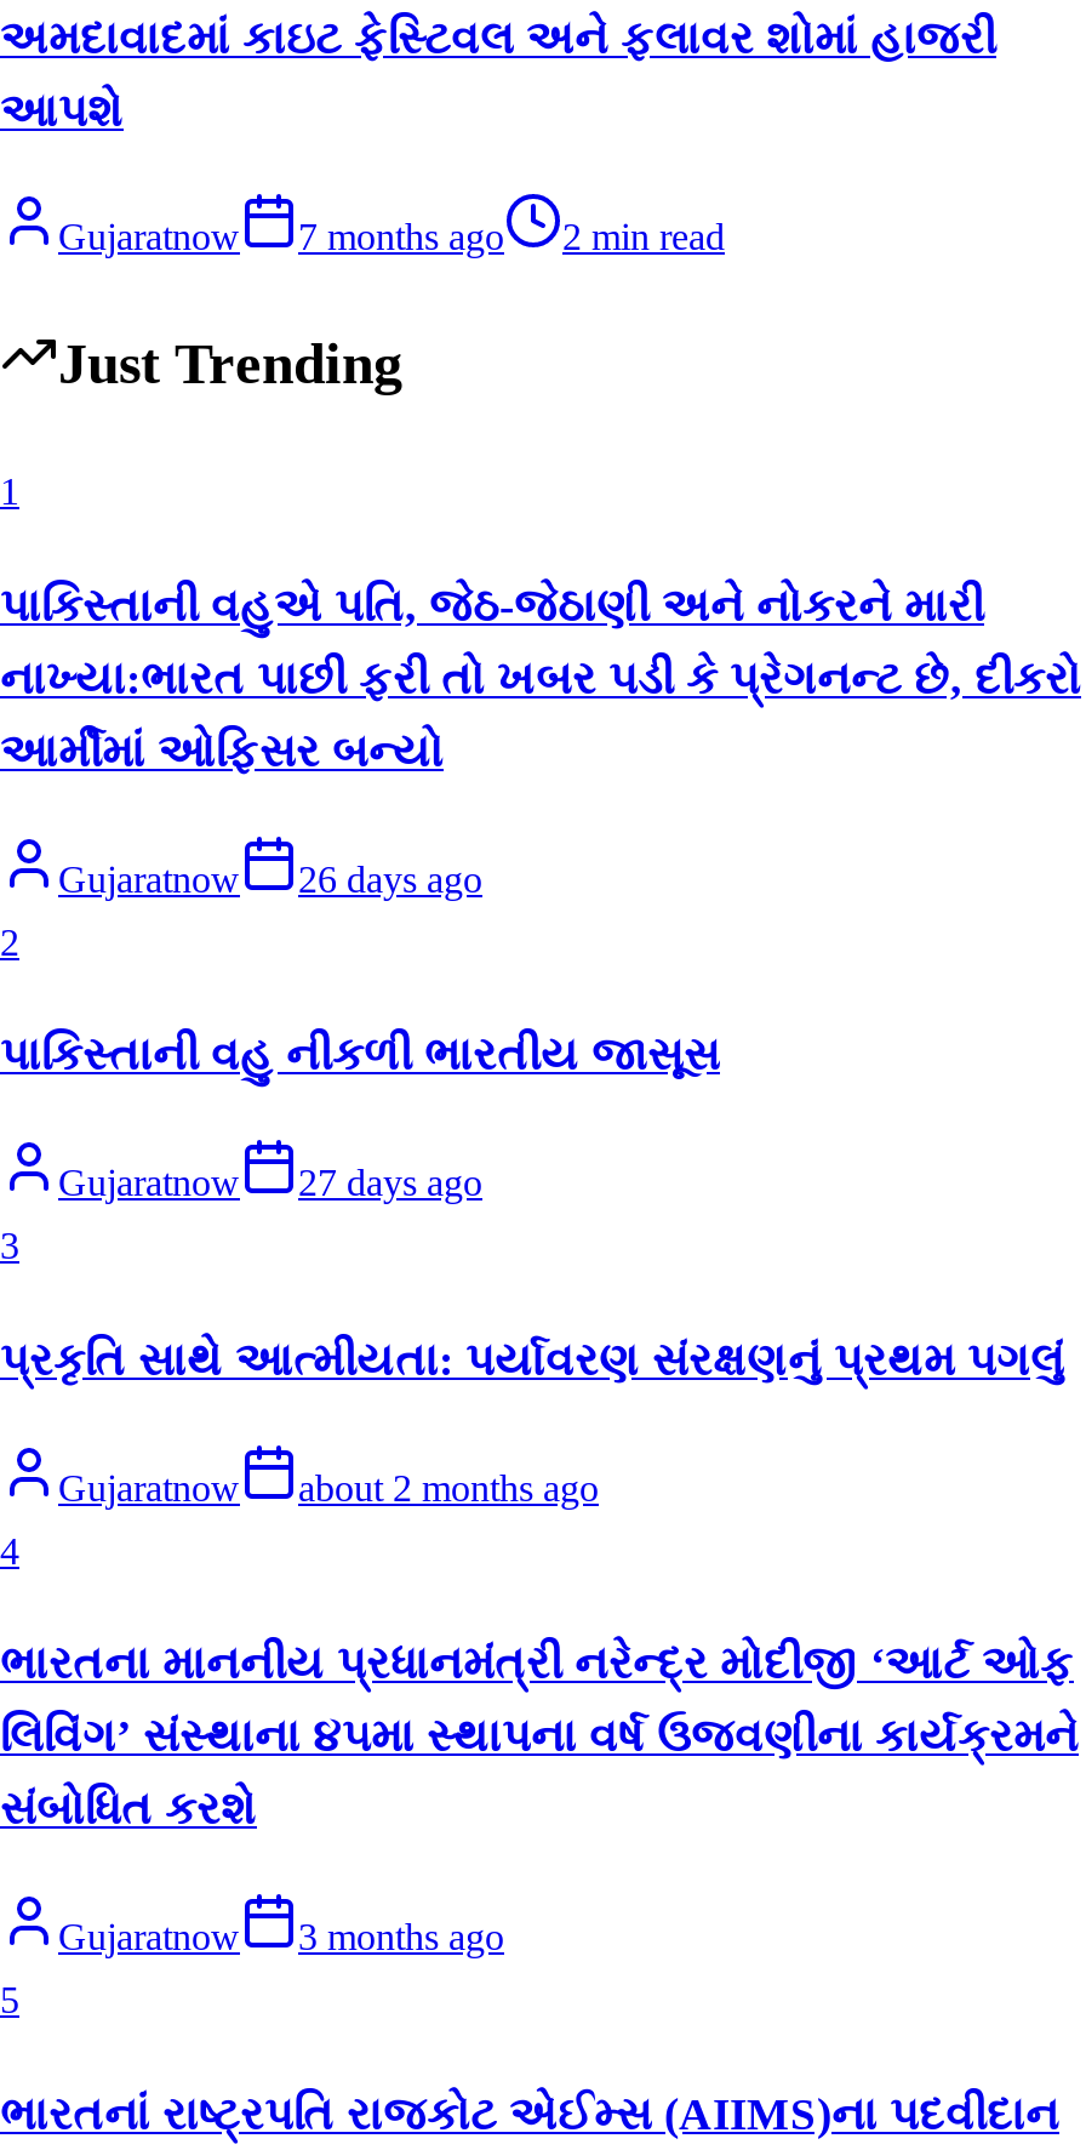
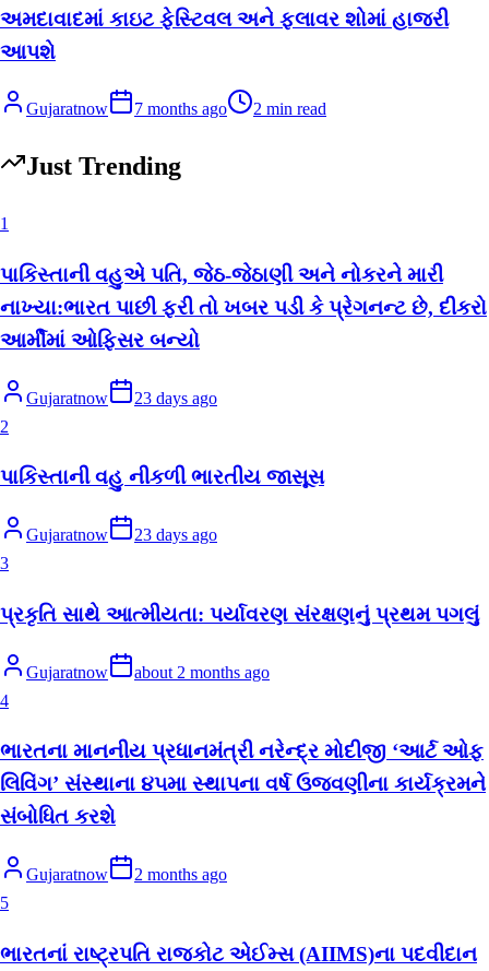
- Gujaratnow 26 days ago
+ Gujaratnow 23 days ago

- Gujaratnow 27 days ago
+ Gujaratnow 23 days ago

- Gujaratnow 3 months ago
+ Gujaratnow 2 months ago
